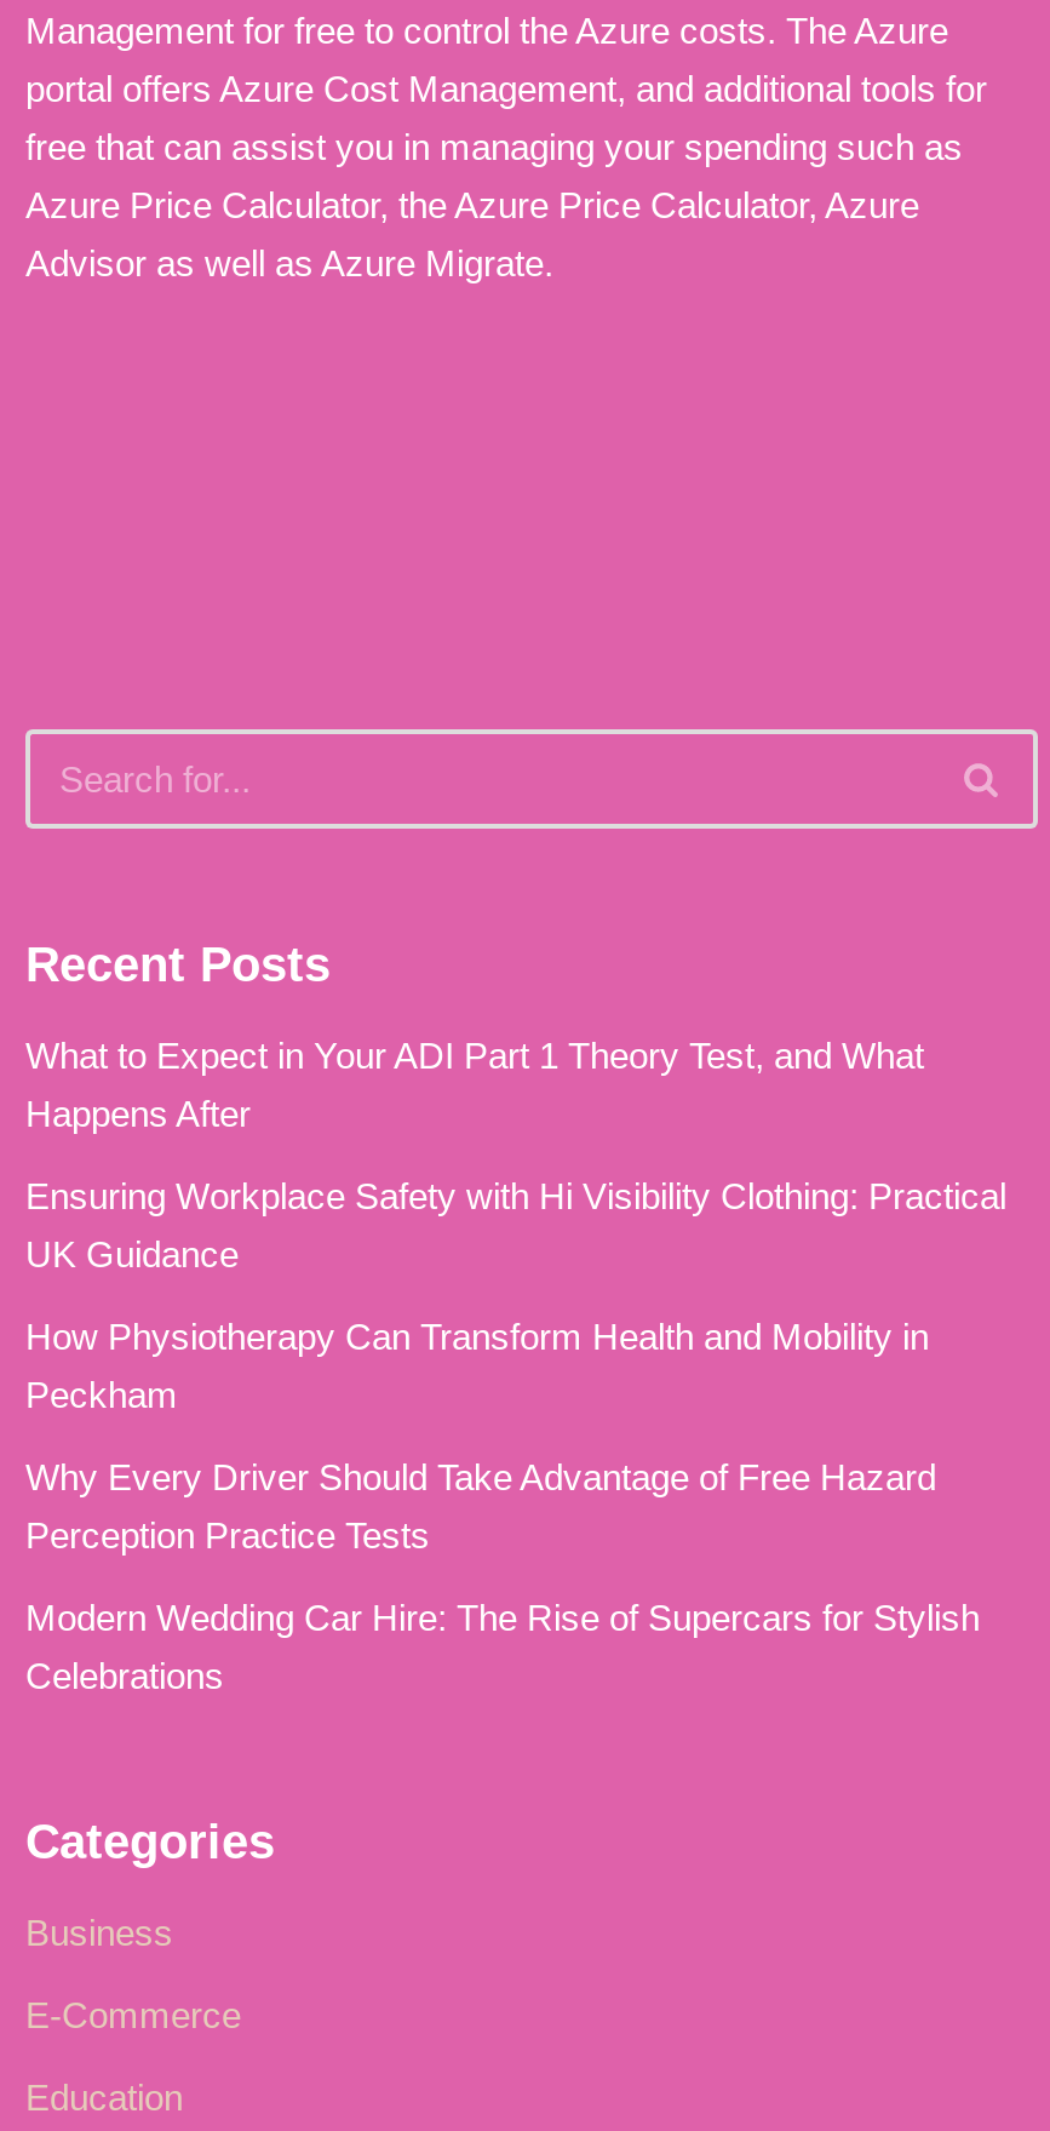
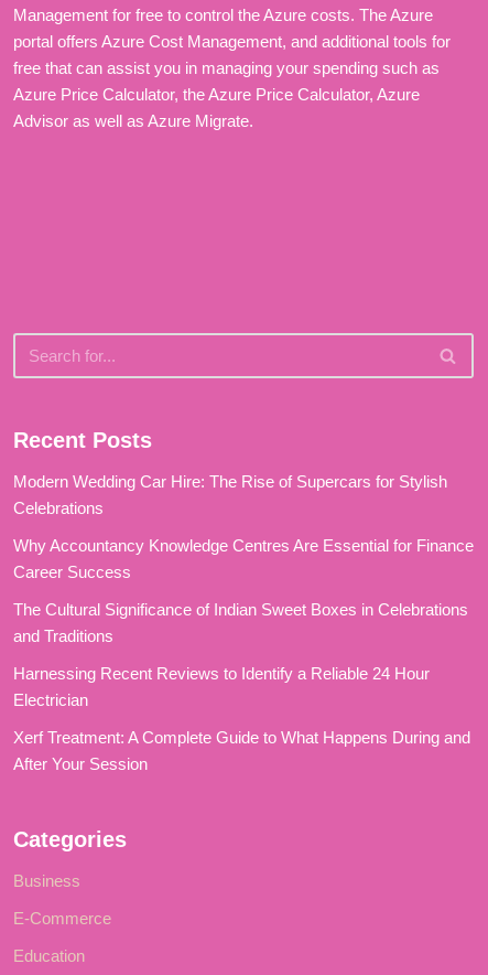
- What to Expect in Your ADI Part 1 Theory Test, and What
- Happens After
- Ensuring Workplace Safety with Hi Visibility Clothing: Practical
- UK Guidance
- How Physiotherapy Can Transform Health and Mobility in
- Peckham
- Why Every Driver Should Take Advantage of Free Hazard
- Perception Practice Tests

moved up: Modern Wedding Car Hire: The Rise of Supercars for Stylish | Celebrations

+ Why Accountancy Knowledge Centres Are Essential for Finance
+ Career Success
+ The Cultural Significance of Indian Sweet Boxes in Celebrations
+ and Traditions
+ Harnessing Recent Reviews to Identify a Reliable 24 Hour
+ Electrician
+ Xerf Treatment: A Complete Guide to What Happens During and
+ After Your Session
